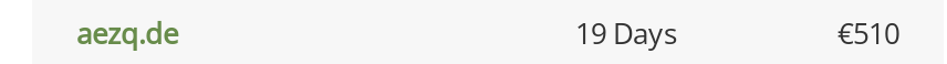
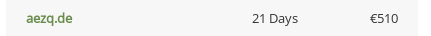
- 19 Days
+ 21 Days
